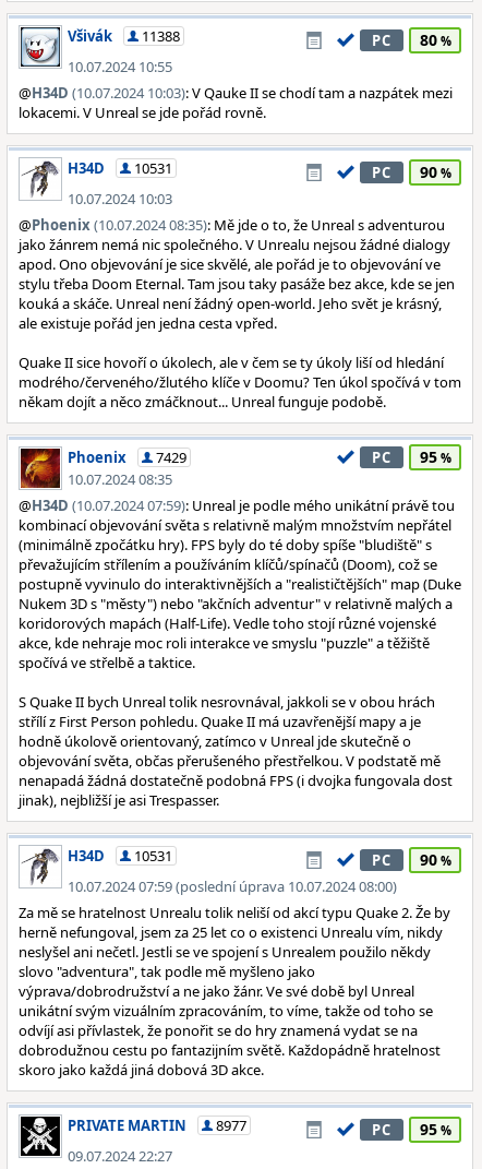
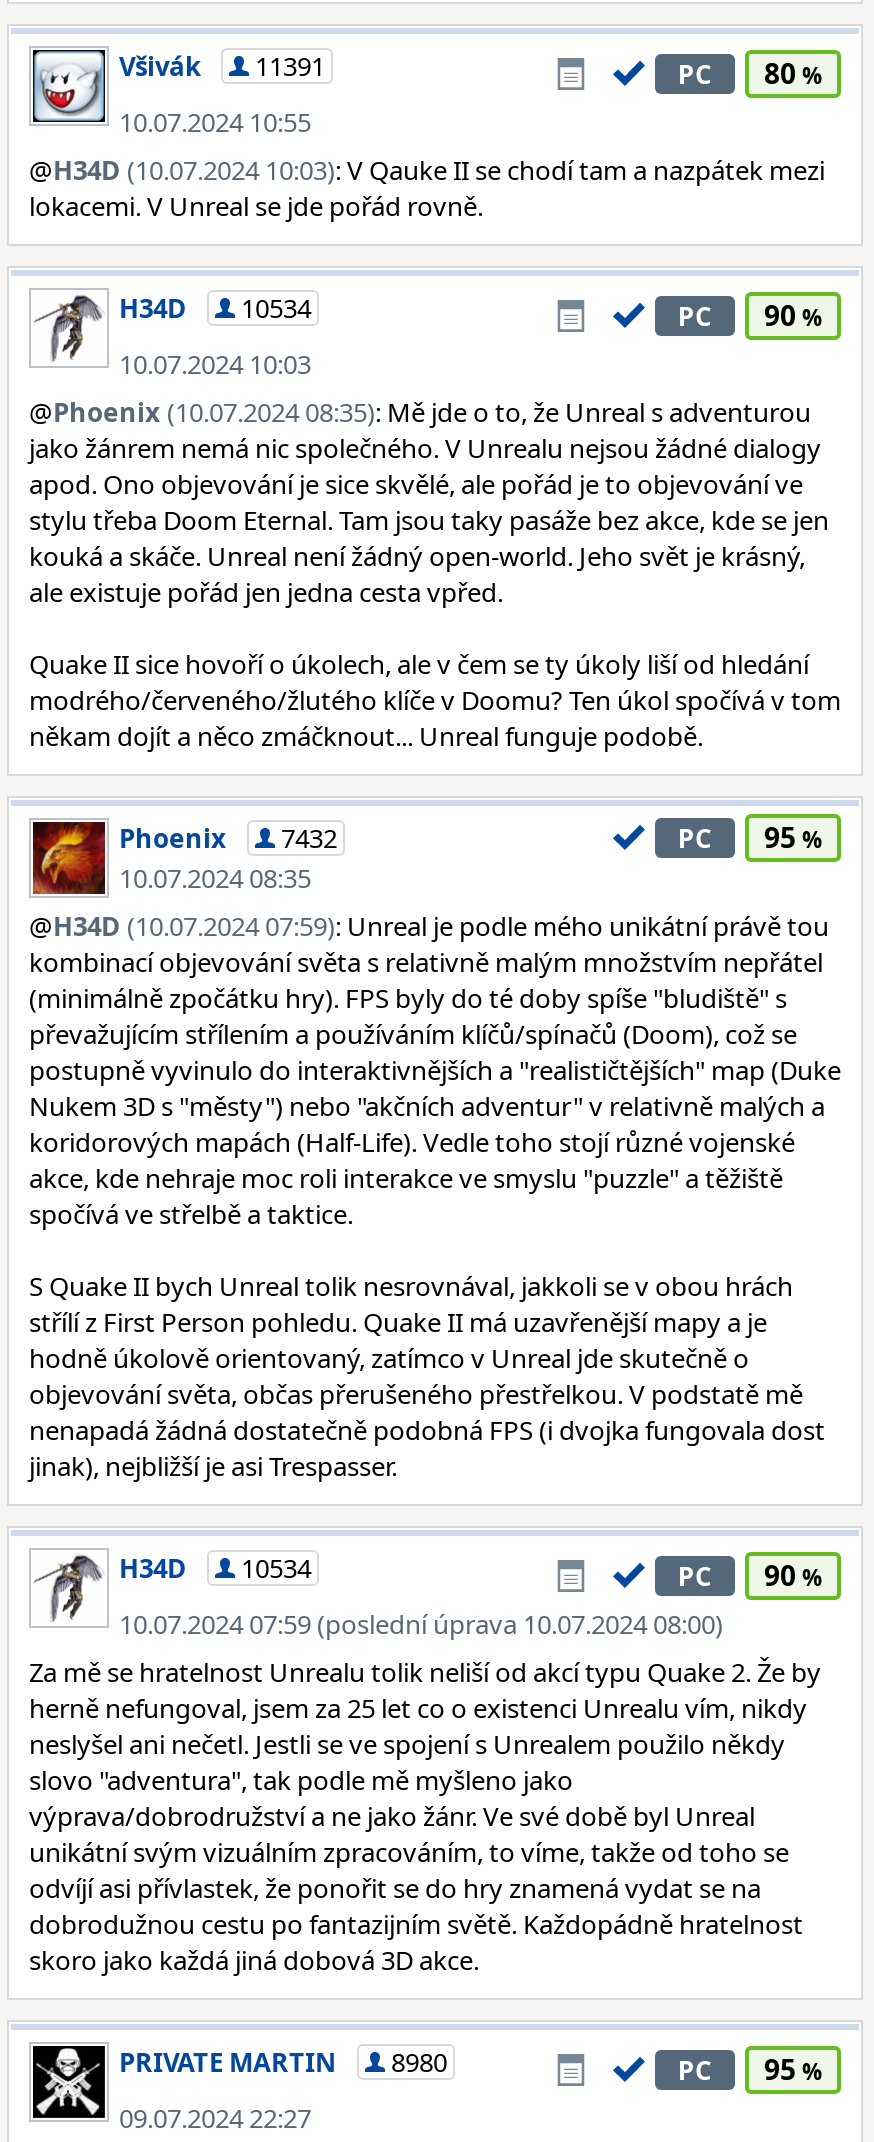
- Všivák 11388
+ Všivák 11391

- H34D 10531
+ H34D 10534

- Phoenix 7429
+ Phoenix 7432

- H34D 10531
+ H34D 10534

- PRIVATE MARTIN 8977
+ PRIVATE MARTIN 8980
